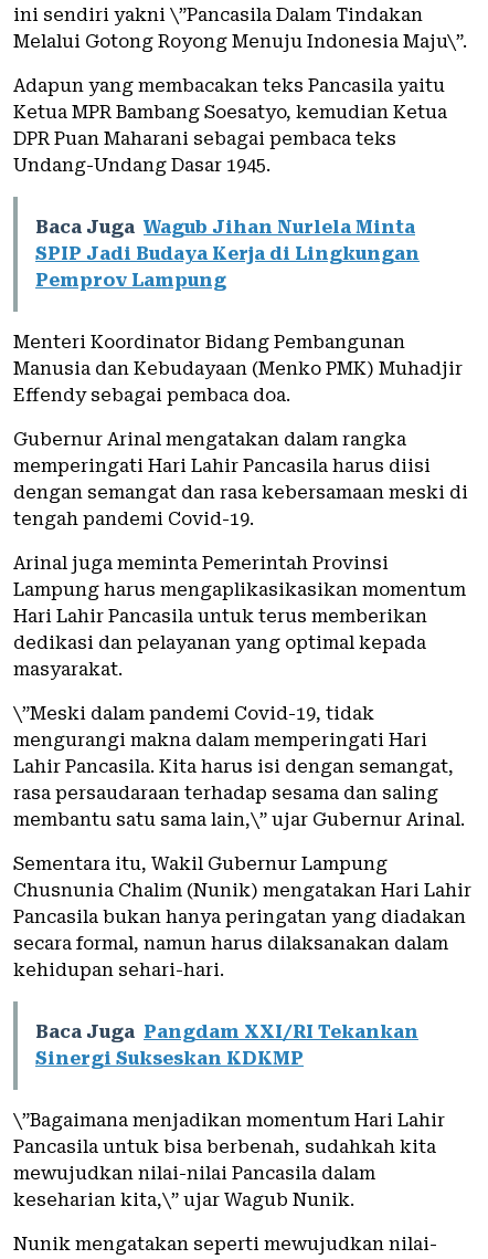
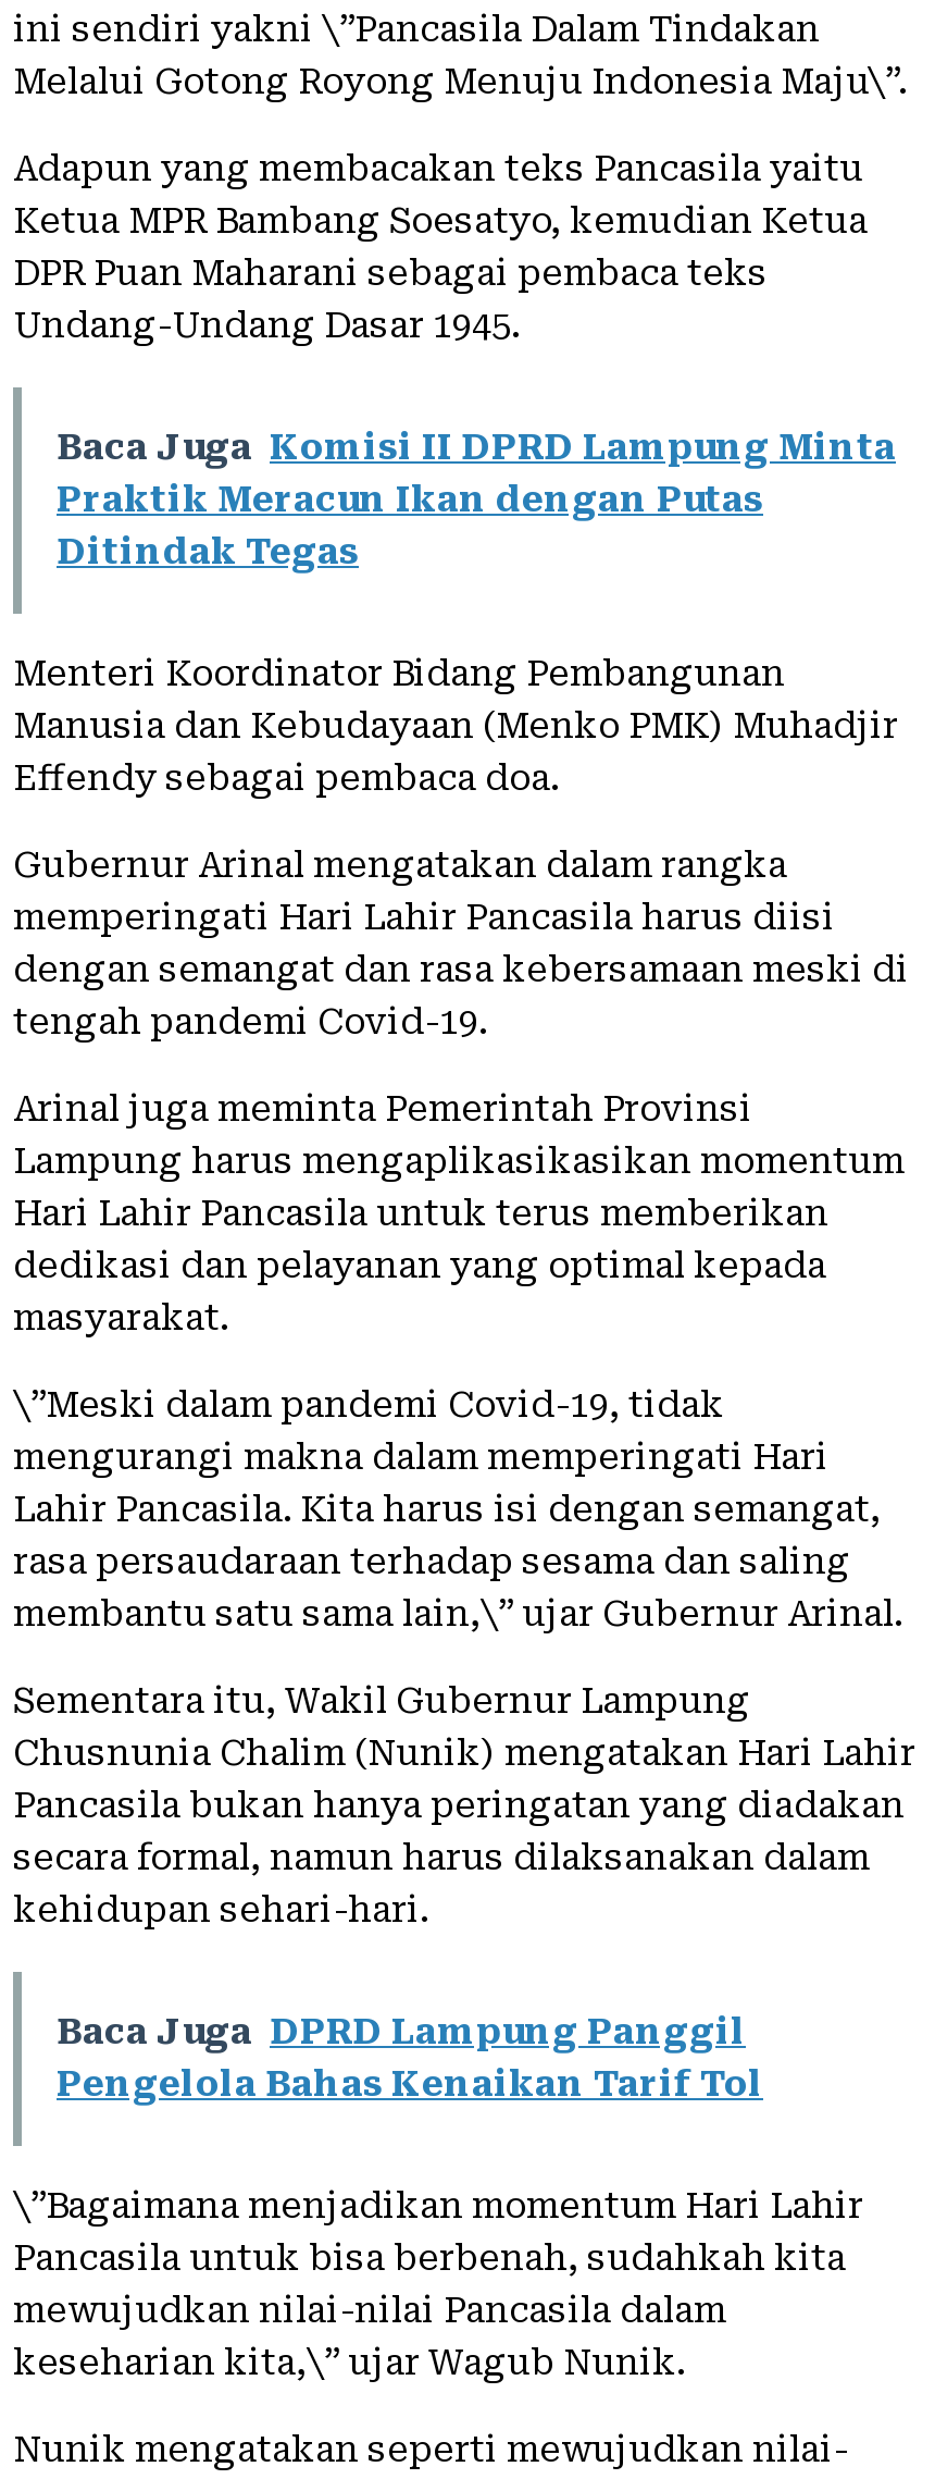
- Baca Juga Wagub Jihan Nurlela Minta
- SPIP Jadi Budaya Kerja di Lingkungan
- Pemprov Lampung
+ Baca Juga Komisi II DPRD Lampung Minta
+ Praktik Meracun Ikan dengan Putas
+ Ditindak Tegas

- Baca Juga Pangdam XXI/RI Tekankan
- Sinergi Sukseskan KDKMP
+ Baca Juga DPRD Lampung Panggil
+ Pengelola Bahas Kenaikan Tarif Tol
